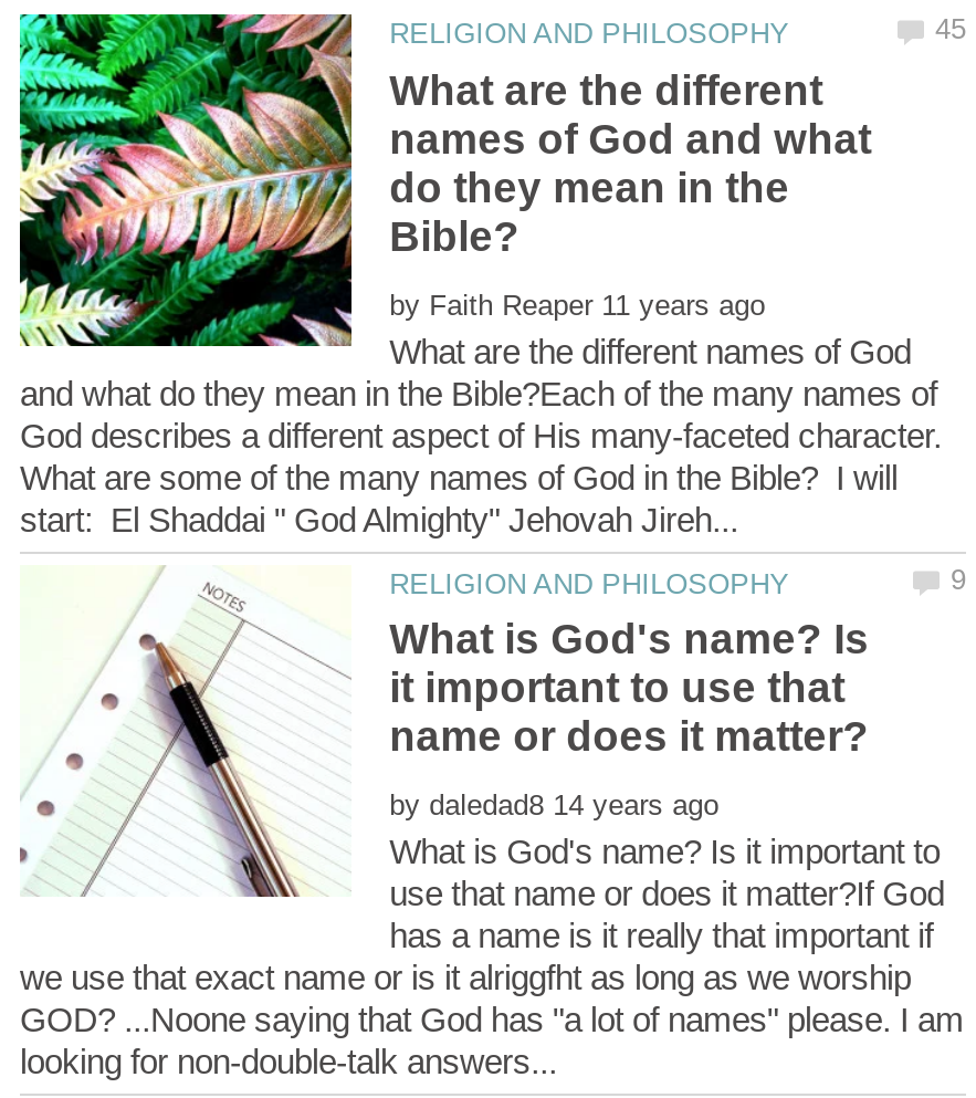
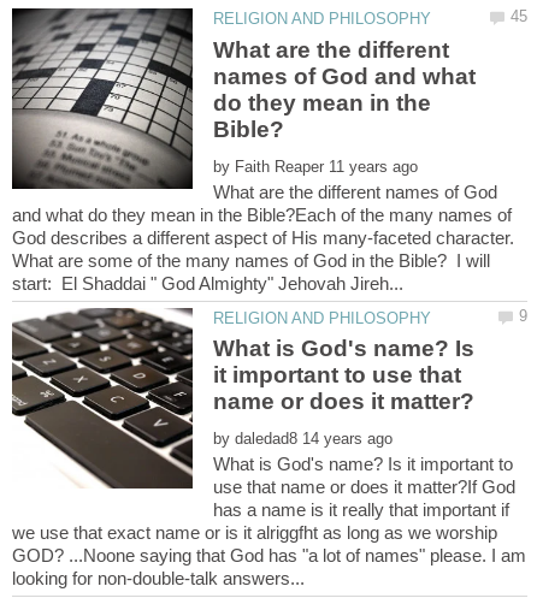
- [image]
+ [image]

- [image]
+ [image]
